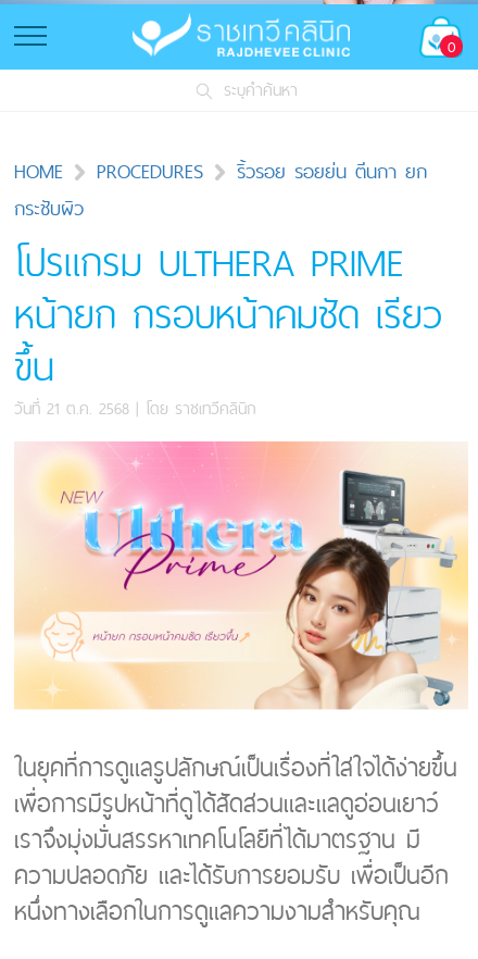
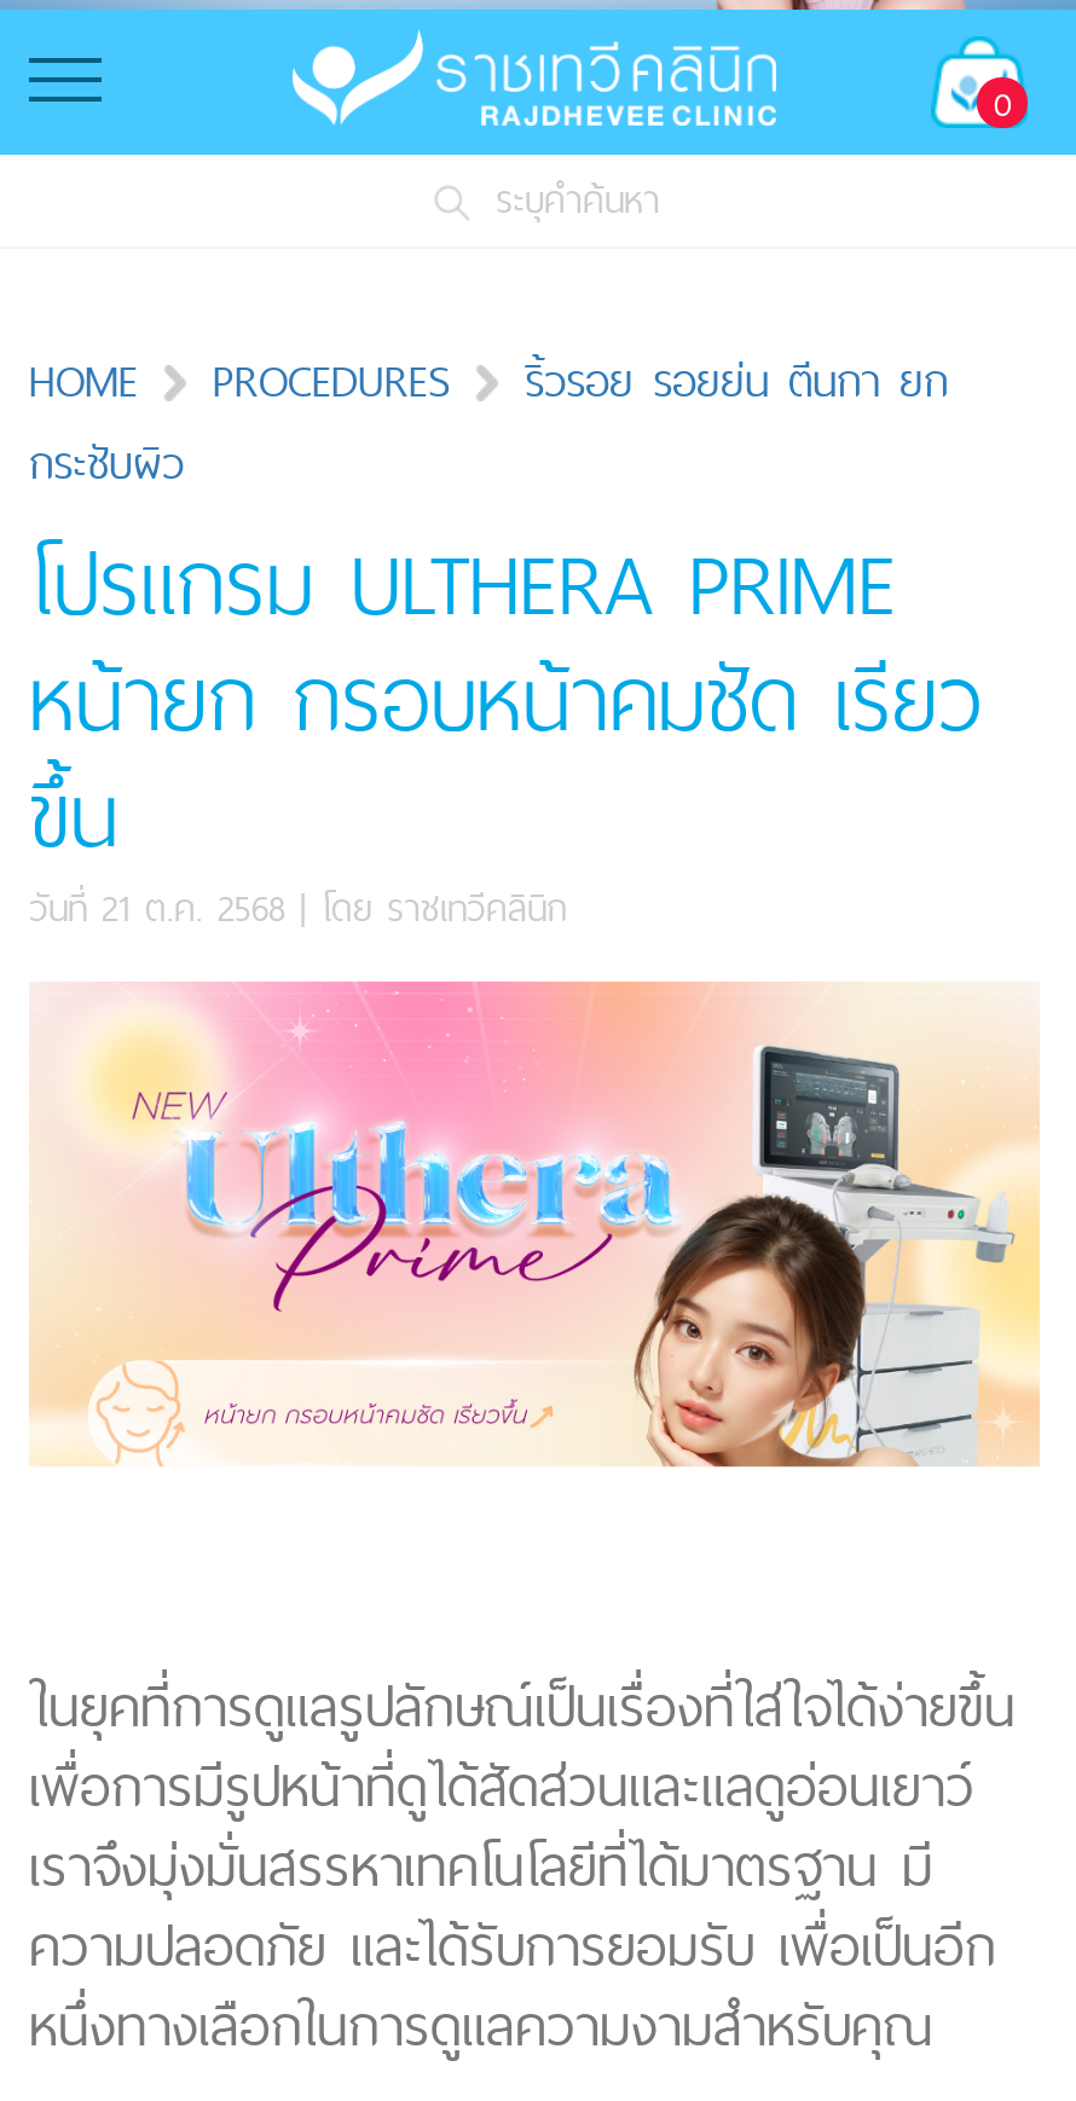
- [image]
